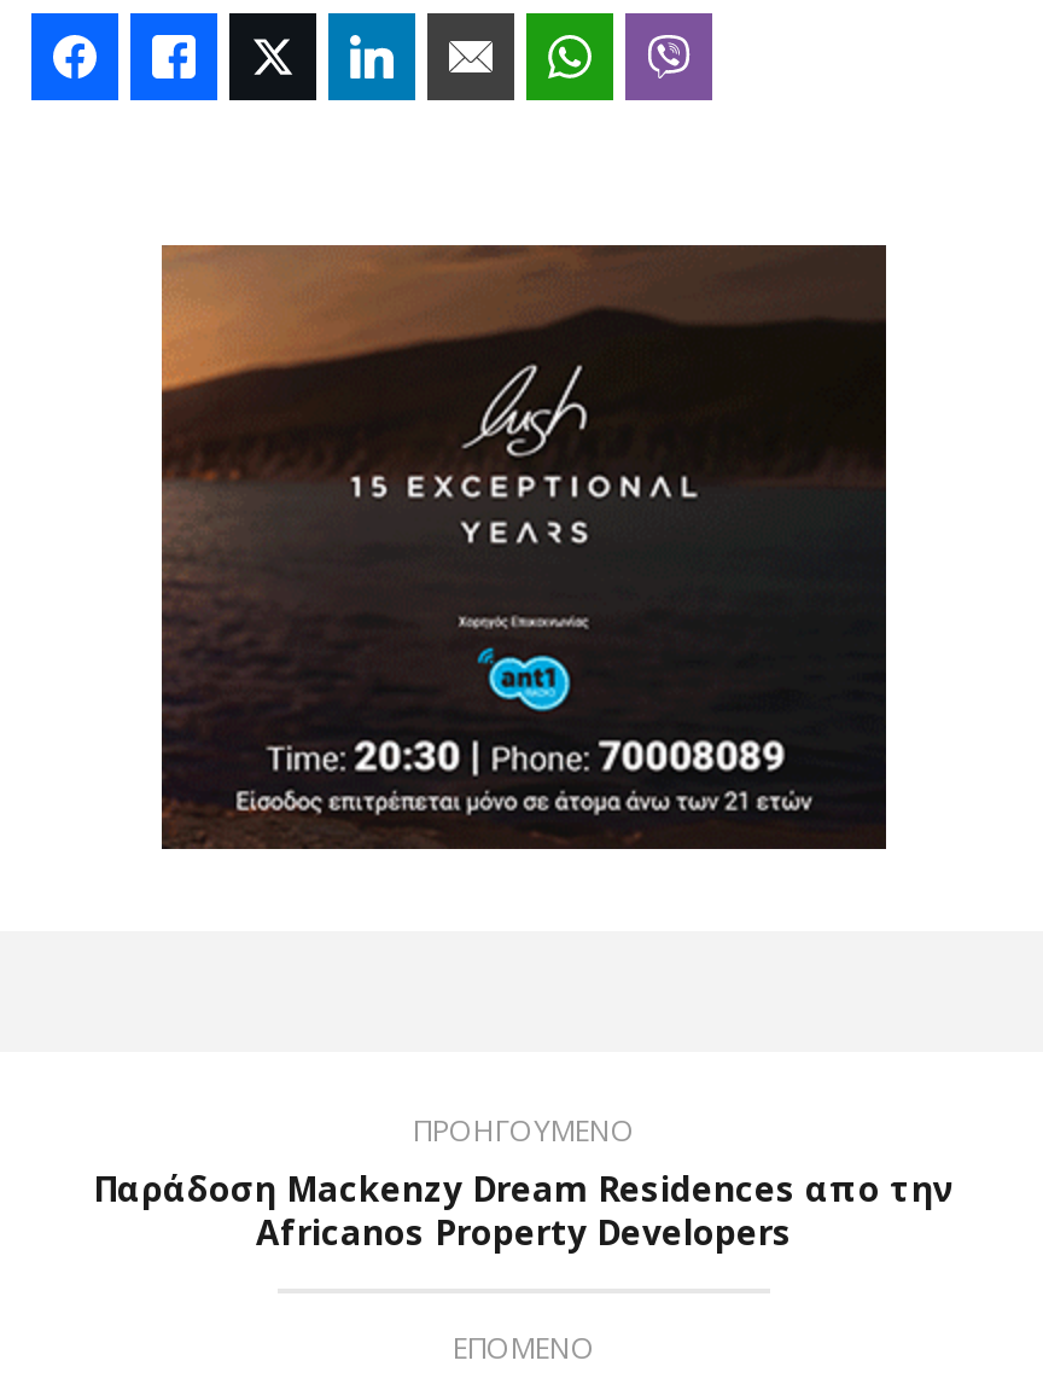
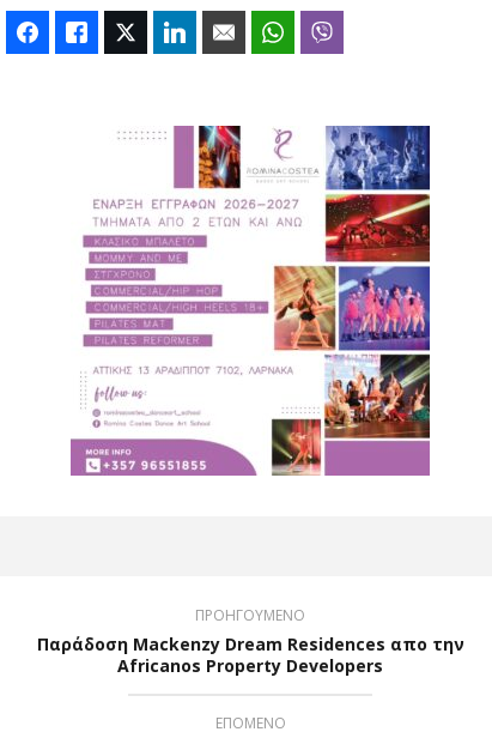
- [image]
+ [image]
